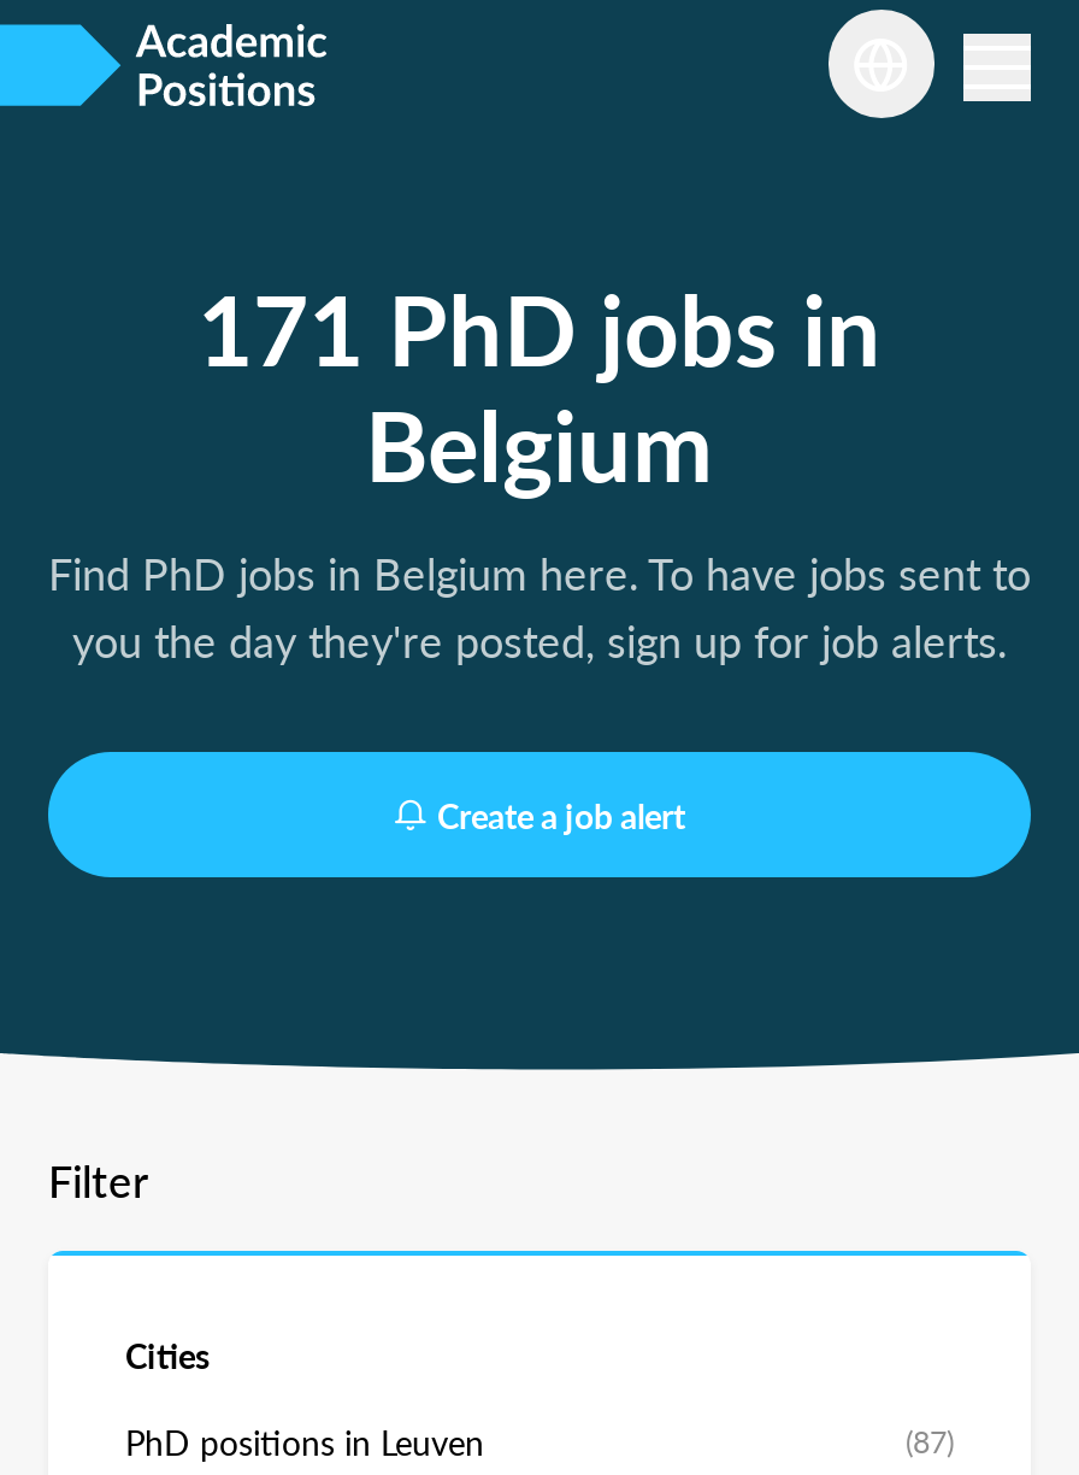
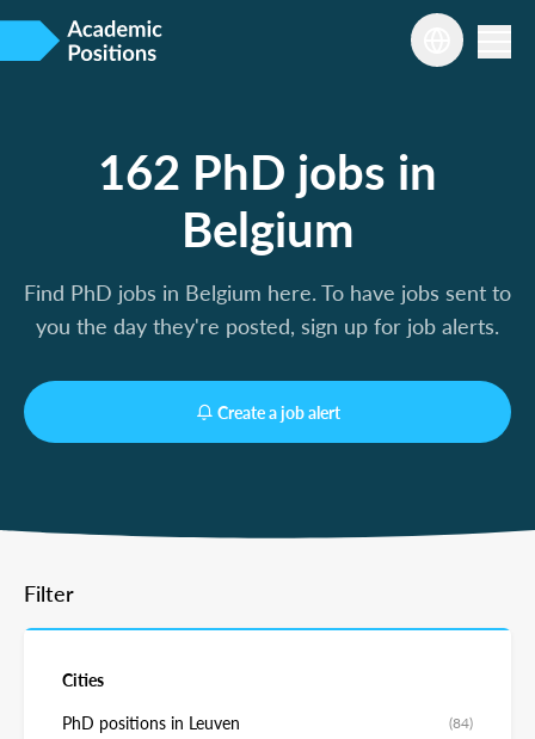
- 171 PhD jobs in
+ 162 PhD jobs in

- (87)
+ (84)
